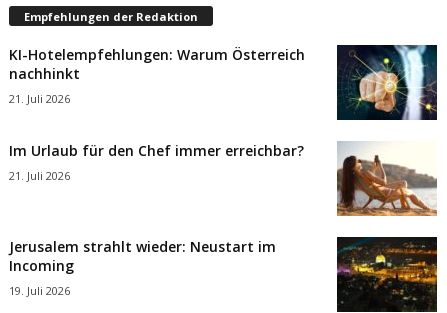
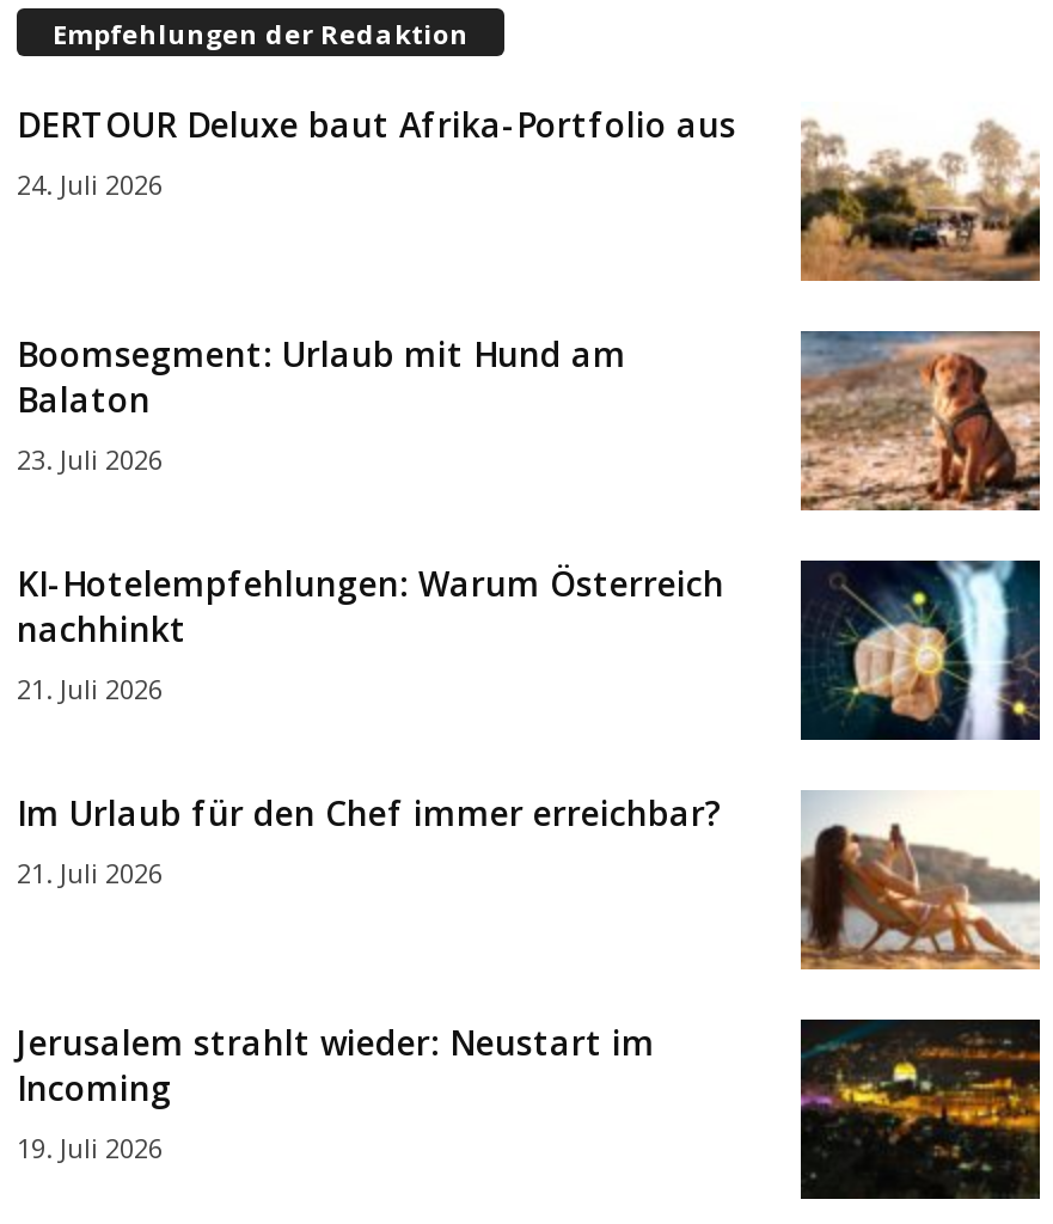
+ [image]
+ DERTOUR Deluxe baut Afrika-Portfolio aus
+ 24. Juli 2026

+ Boomsegment: Urlaub mit Hund am
+ Balaton
+ 23. Juli 2026

+ [image]
